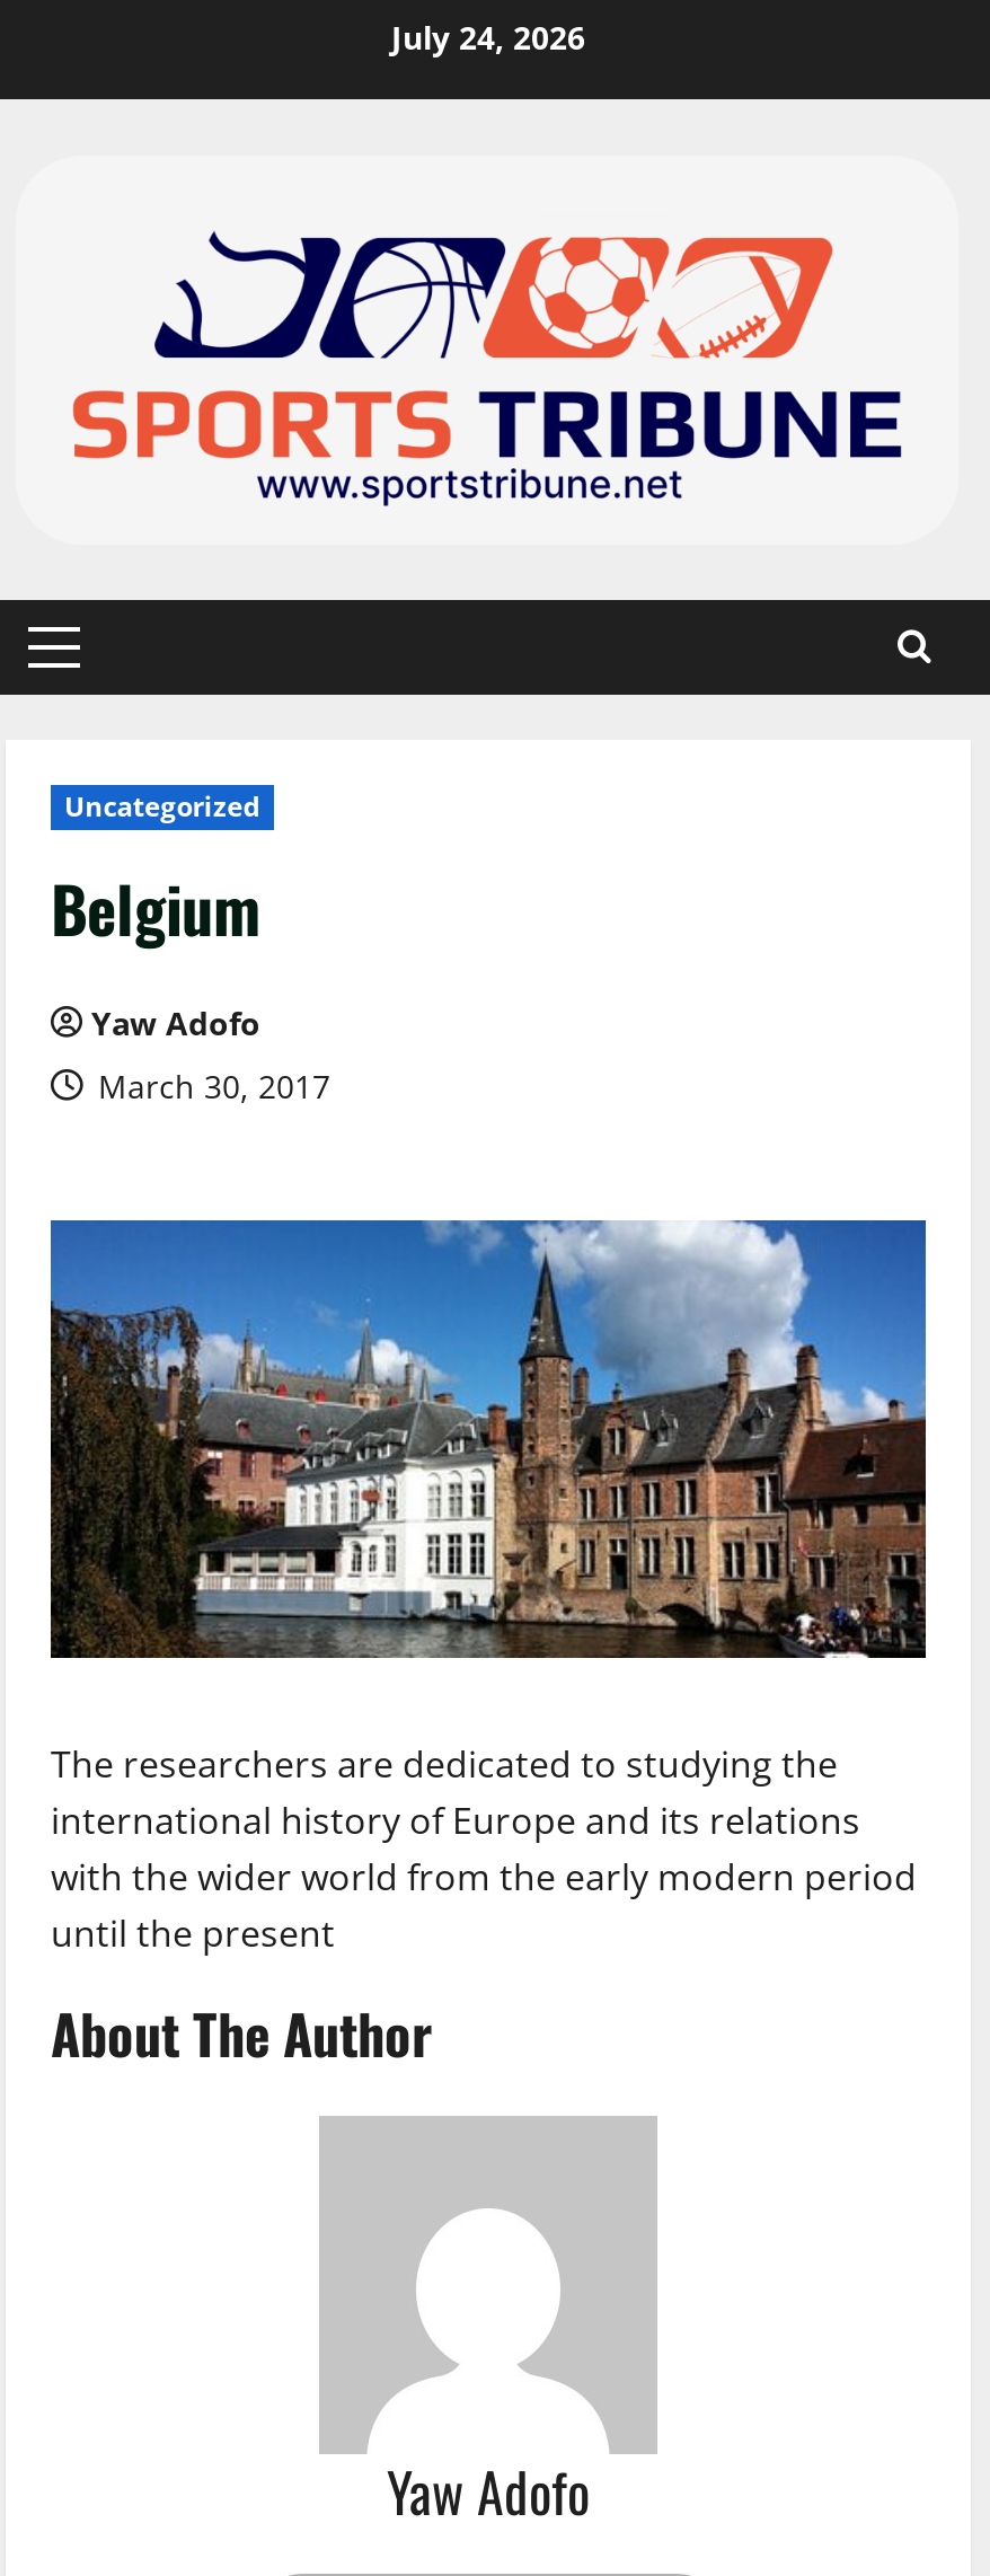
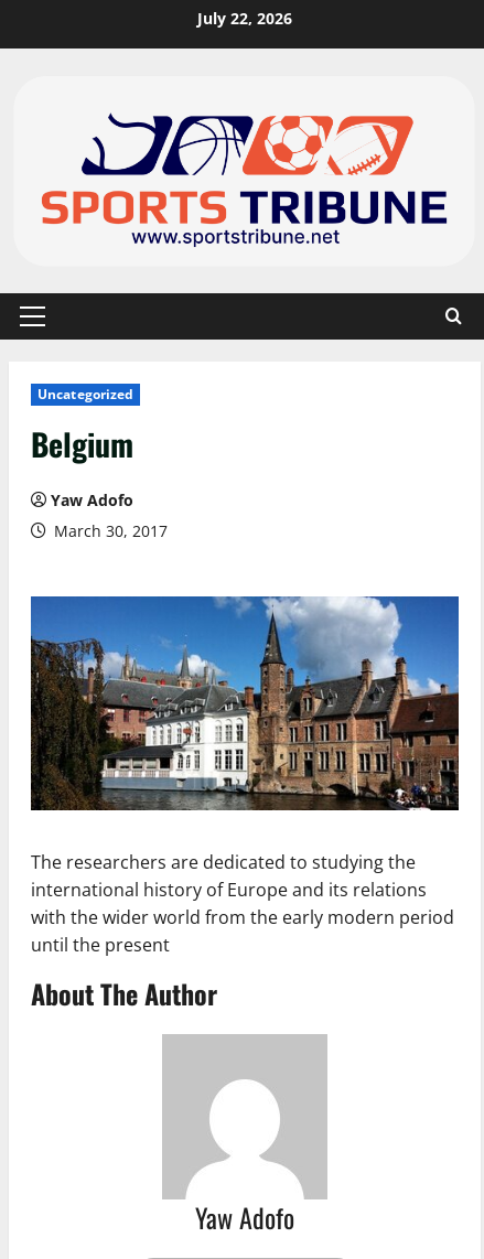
- July 24, 2026
+ July 22, 2026
